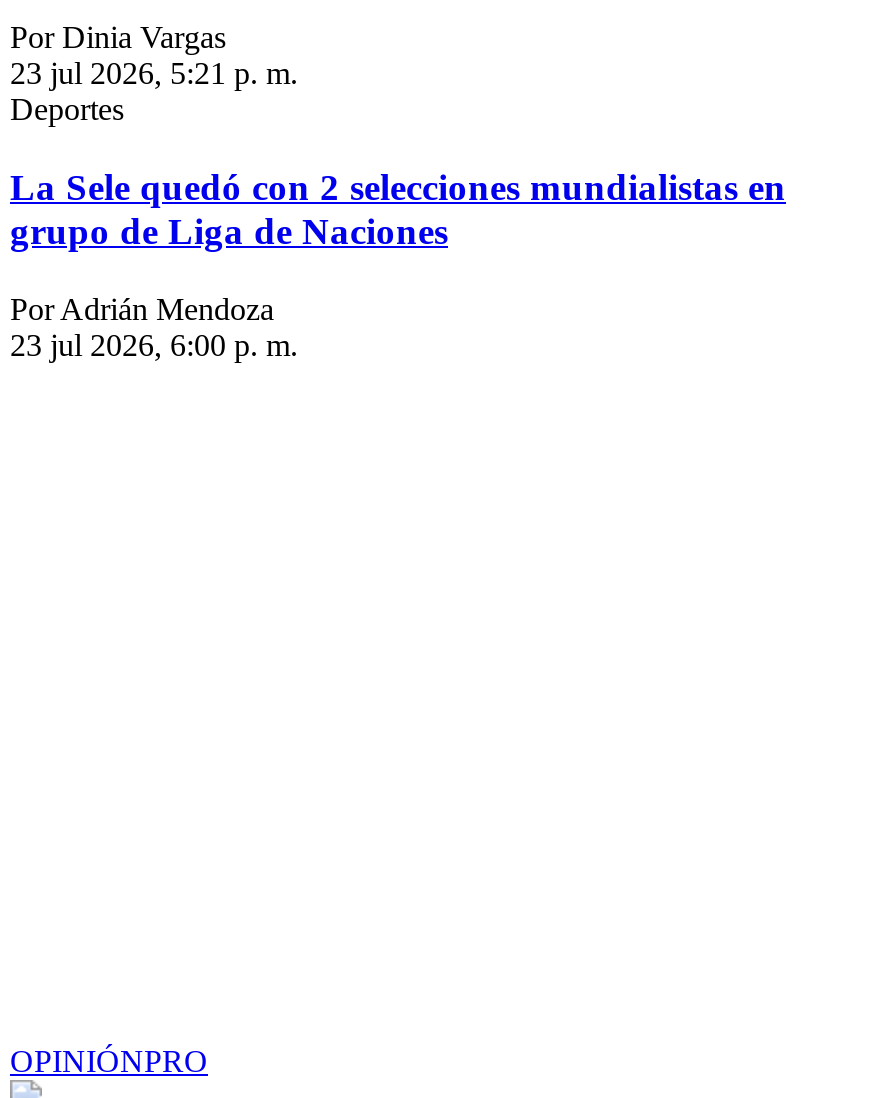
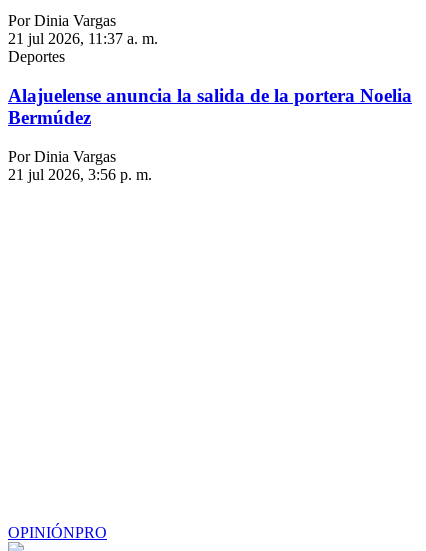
- 23 jul 2026, 5:21 p. m.
+ 21 jul 2026, 11:37 a. m.

- La Sele quedó con 2 selecciones mundialistas en
- grupo de Liga de Naciones
+ Alajuelense anuncia la salida de la portera Noelia
+ Bermúdez

- Por Adrián Mendoza
- 23 jul 2026, 6:00 p. m.
+ Por Dinia Vargas
+ 21 jul 2026, 3:56 p. m.
